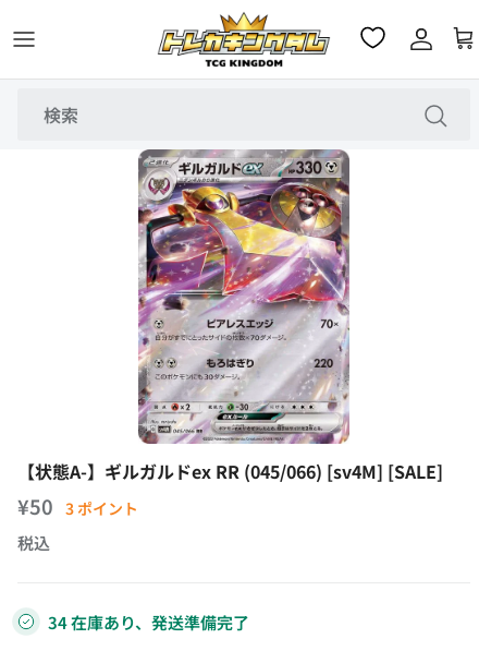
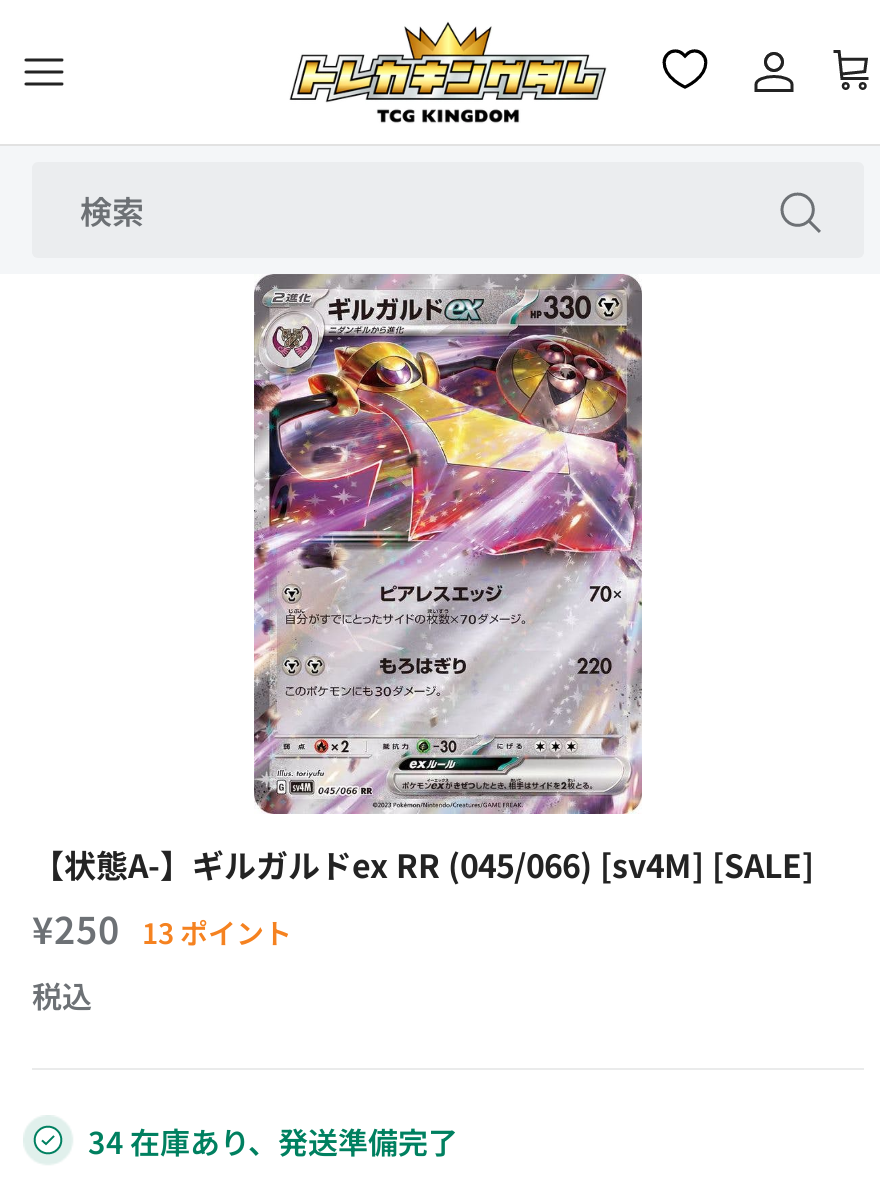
- ¥50 3 ポイント
+ ¥250 13 ポイント
